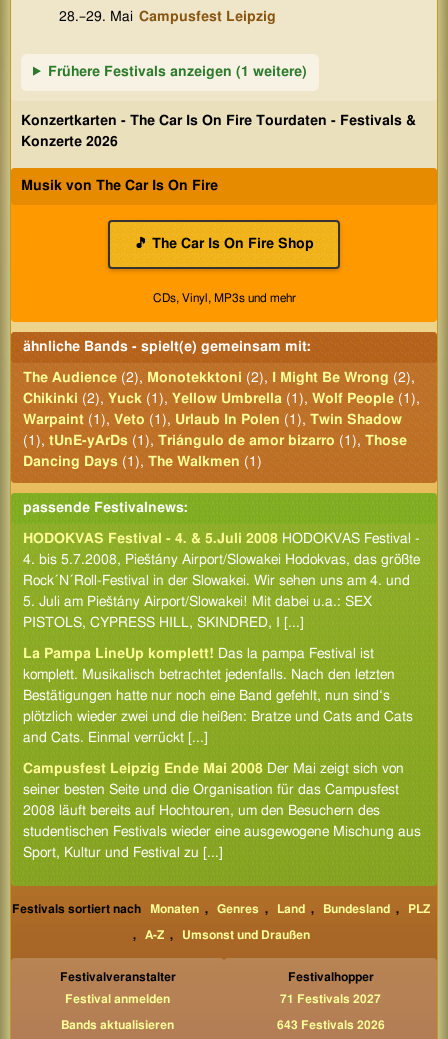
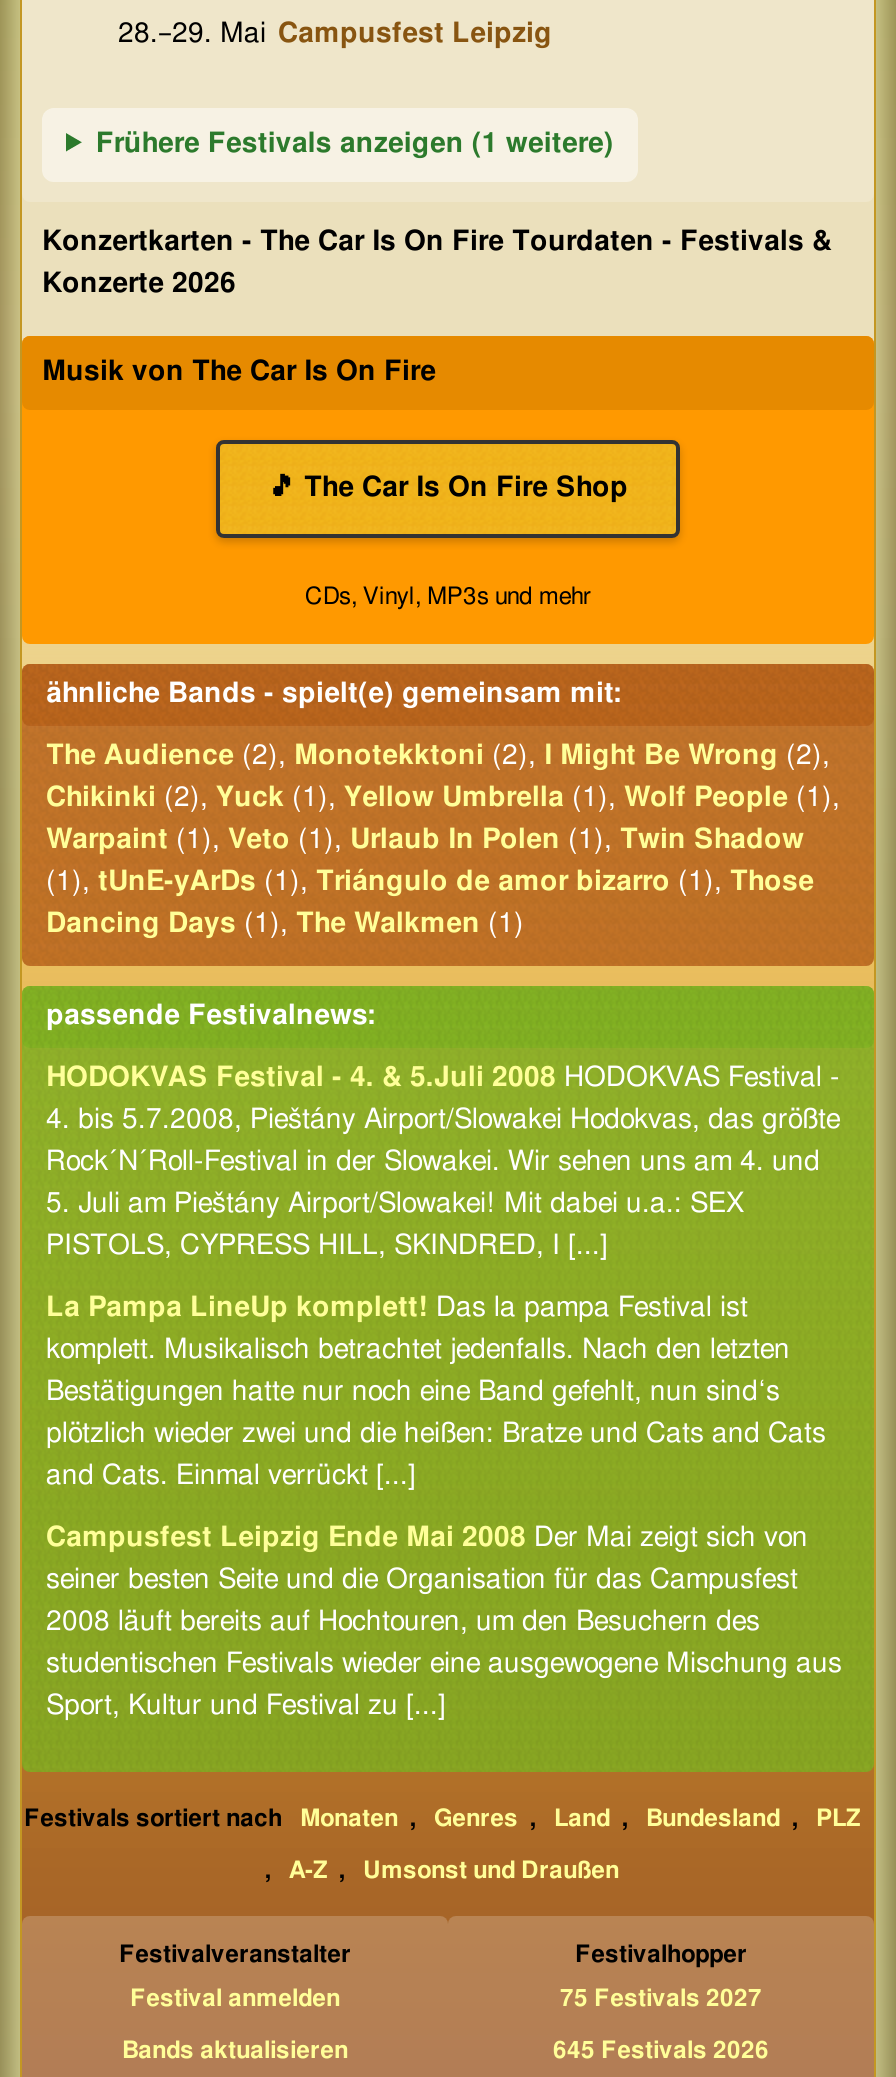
- 71 Festivals 2027
+ 75 Festivals 2027

- 643 Festivals 2026
+ 645 Festivals 2026
